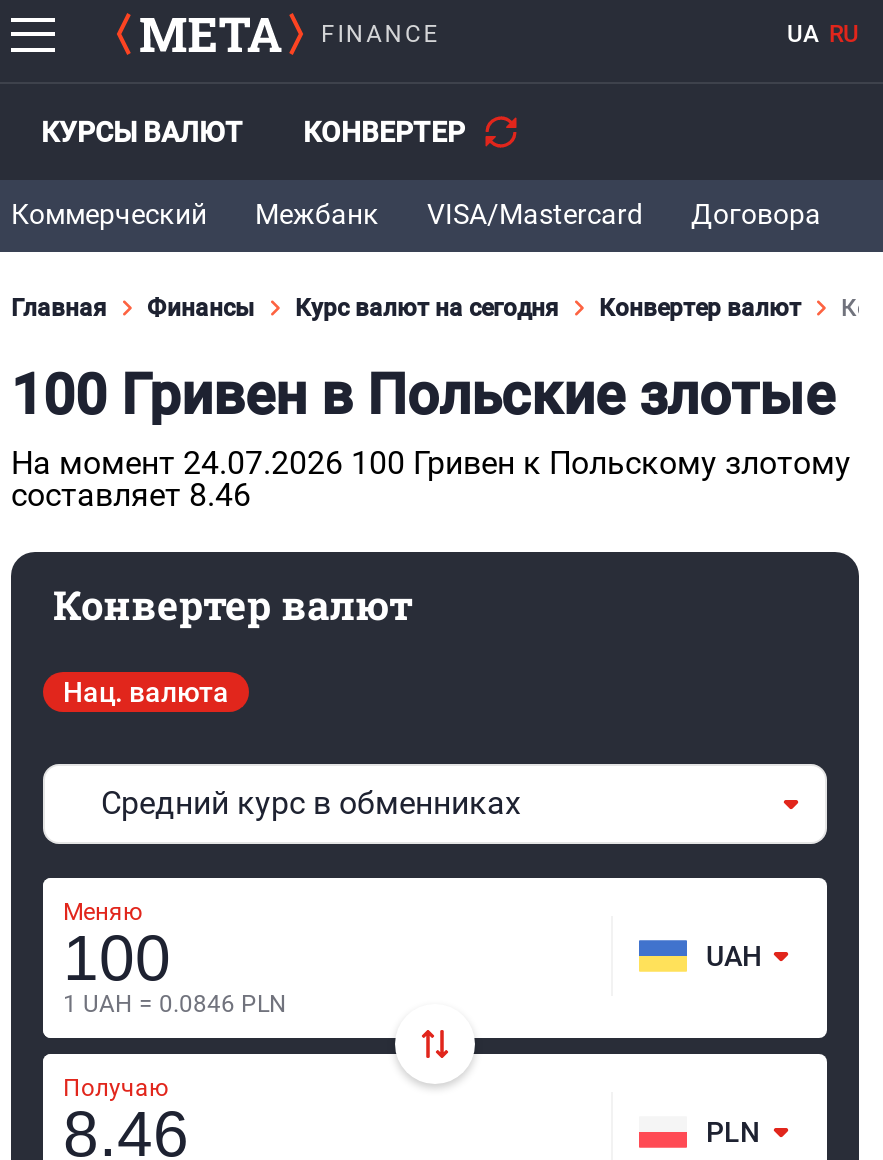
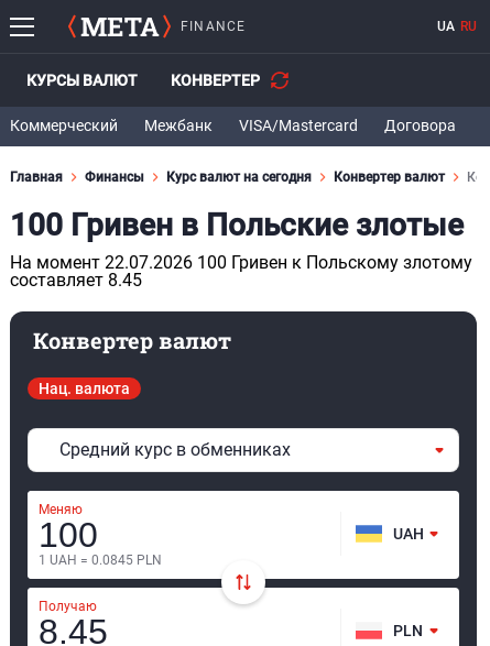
- На момент 24.07.2026 100 Гривен к Польскому злотому
+ На момент 22.07.2026 100 Гривен к Польскому злотому

- составляет 8.46
+ составляет 8.45

- 1 UAH = 0.0846 PLN
+ 1 UAH = 0.0845 PLN
